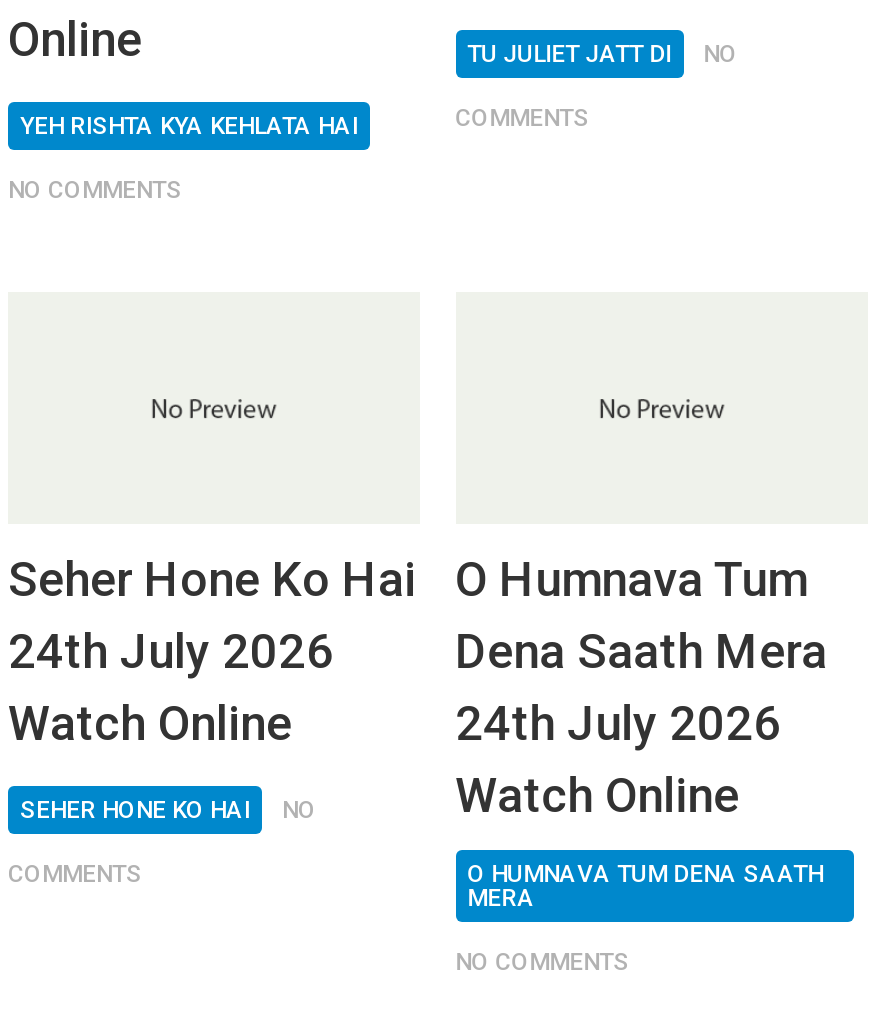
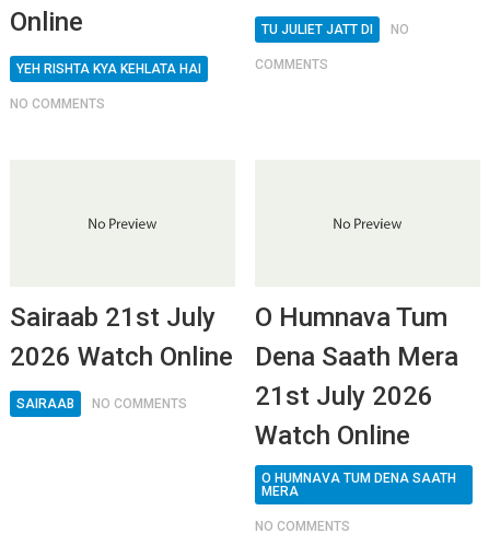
- Seher Hone Ko Hai
- 24th July 2026
- Watch Online
- SEHER HONE KO HAI
- NO
- COMMENTS
+ Sairaab 21st July
+ 2026 Watch Online
+ SAIRAAB
+ NO COMMENTS

- 24th July 2026
+ 21st July 2026
